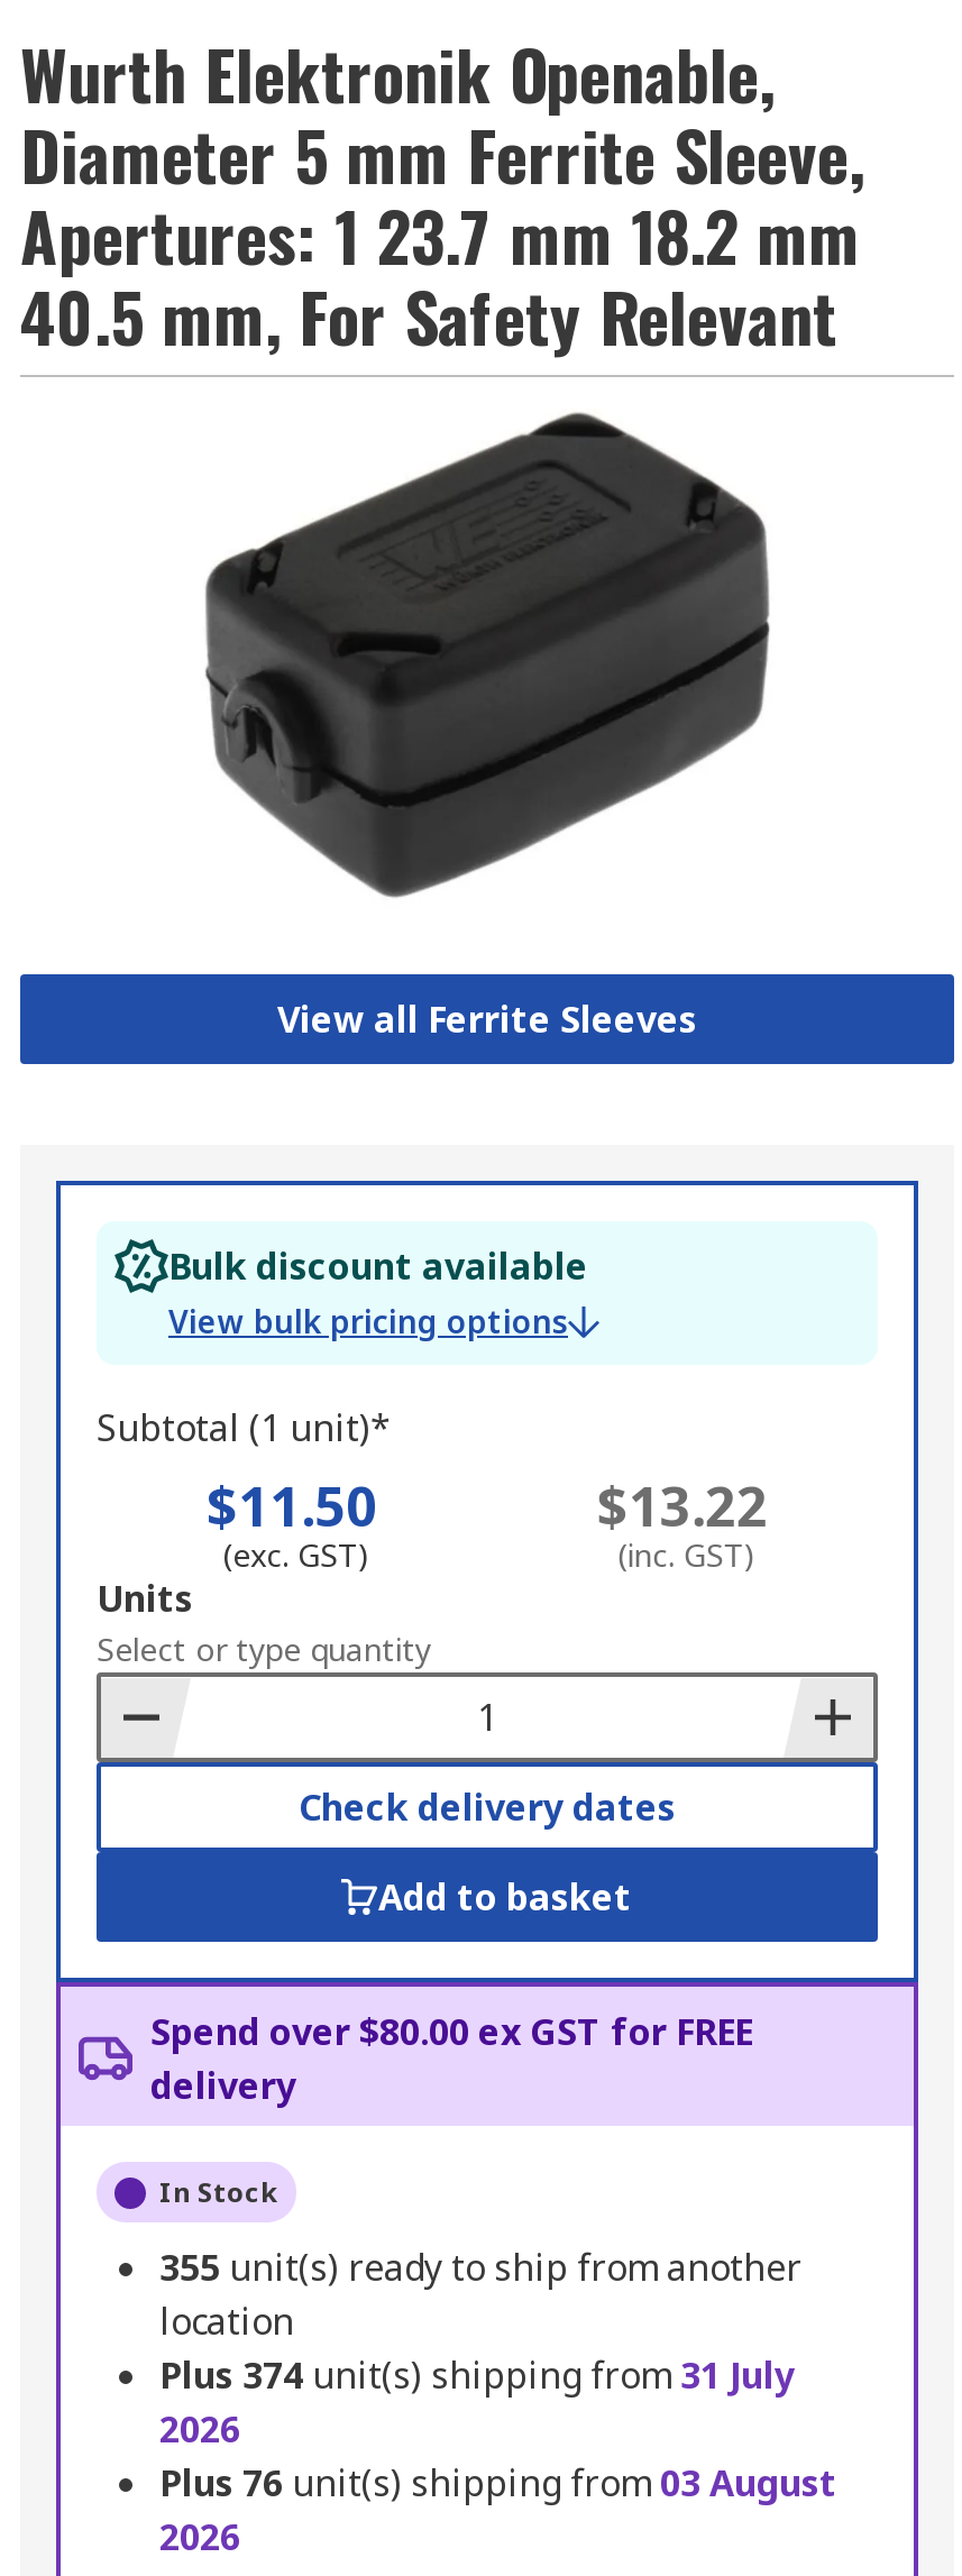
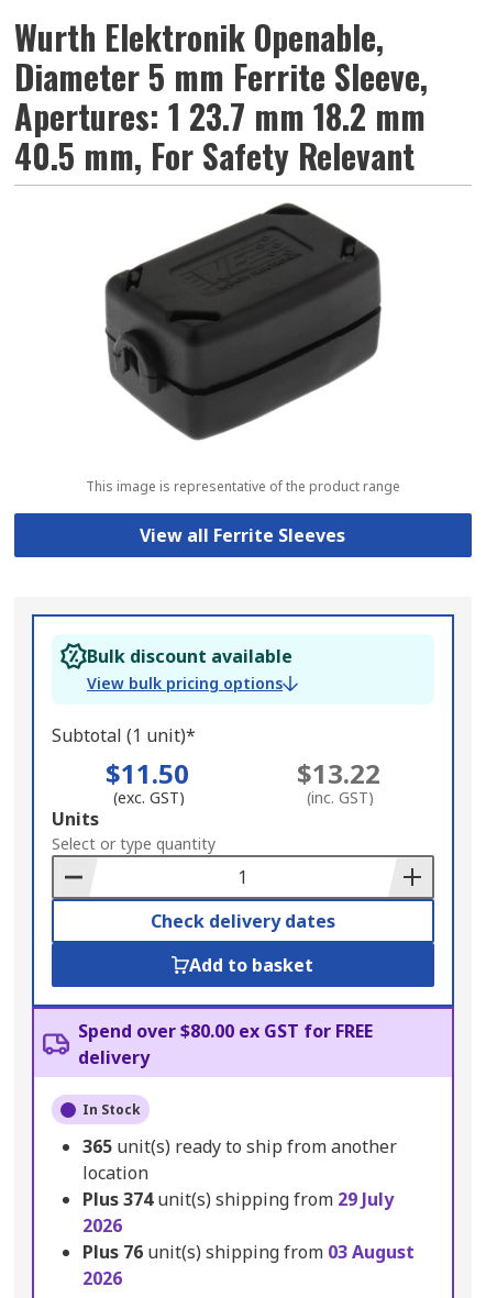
+ This image is representative of the product range

- 355 unit(s) ready to ship from another
+ 365 unit(s) ready to ship from another

- Plus 374 unit(s) shipping from 31 July
+ Plus 374 unit(s) shipping from 29 July
